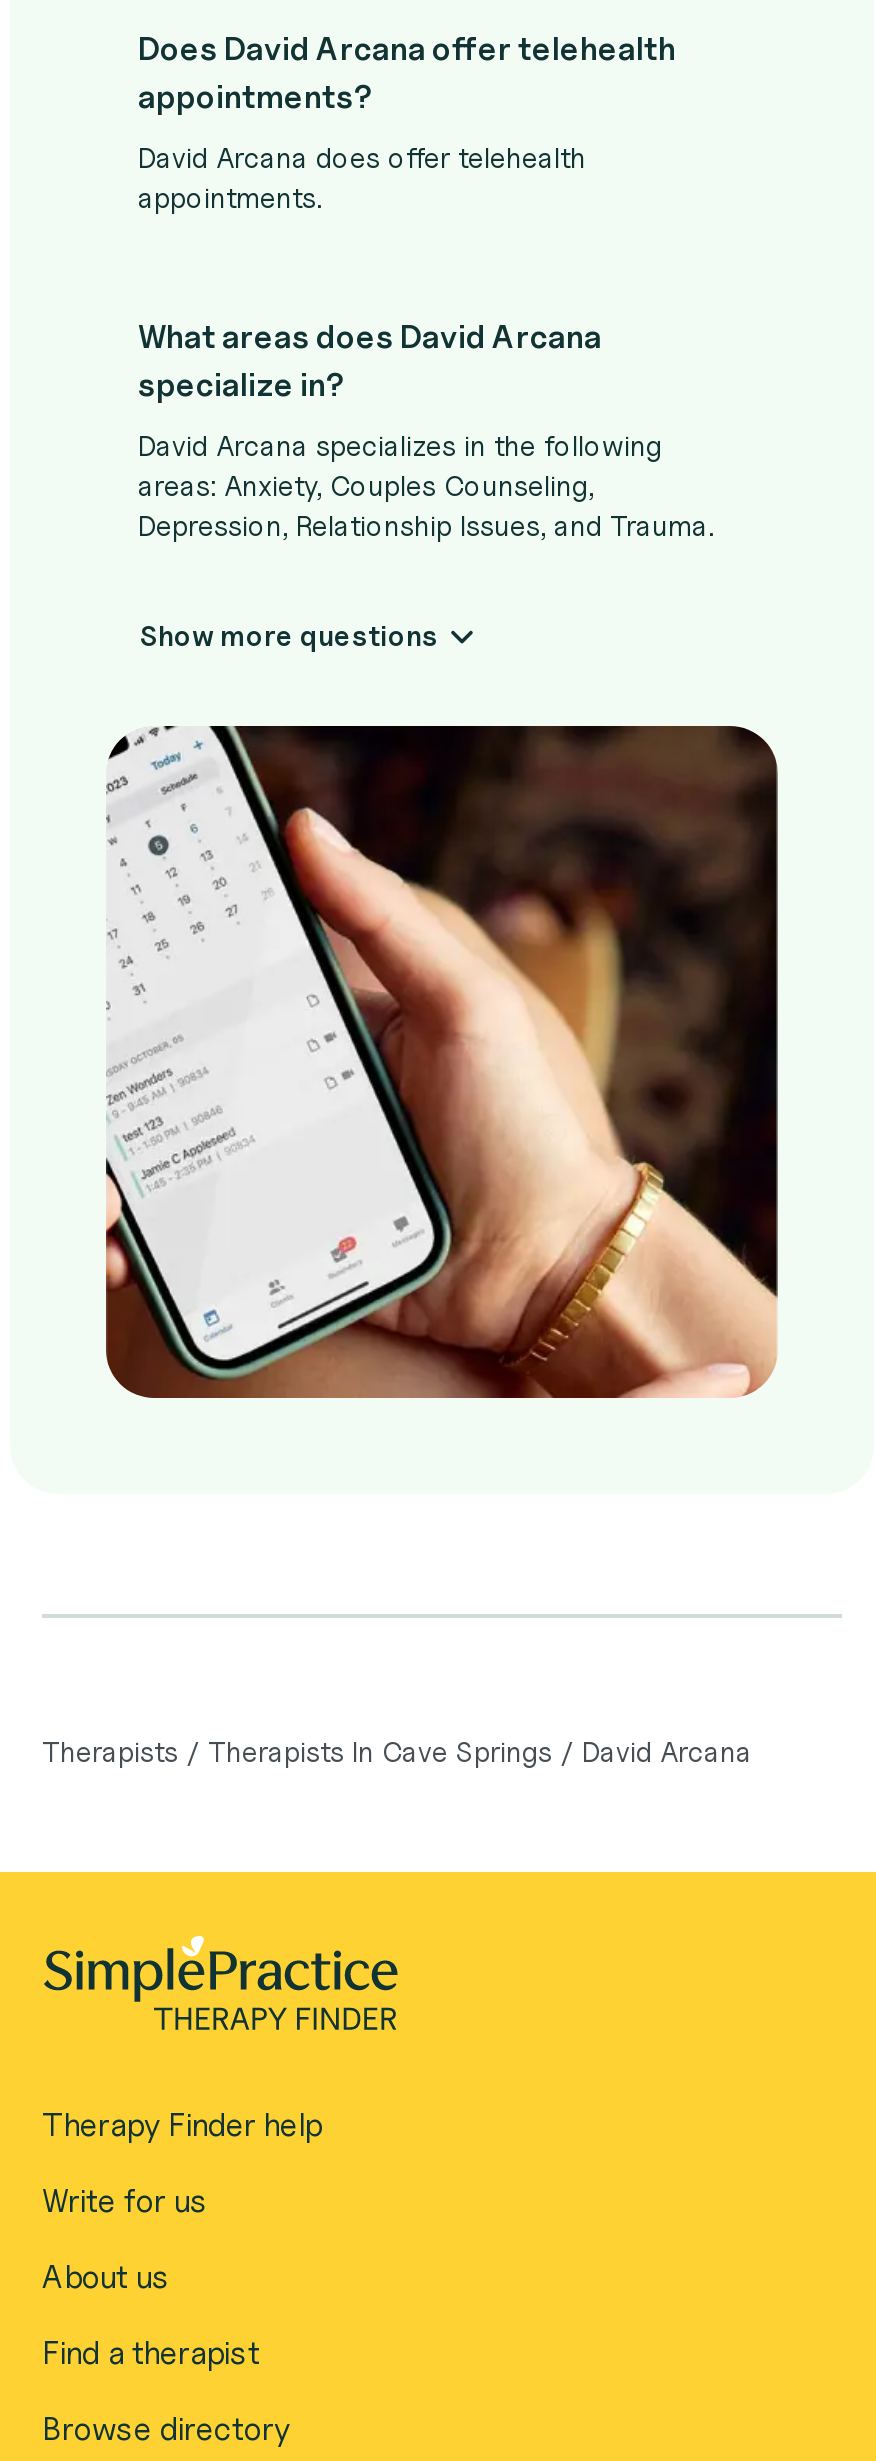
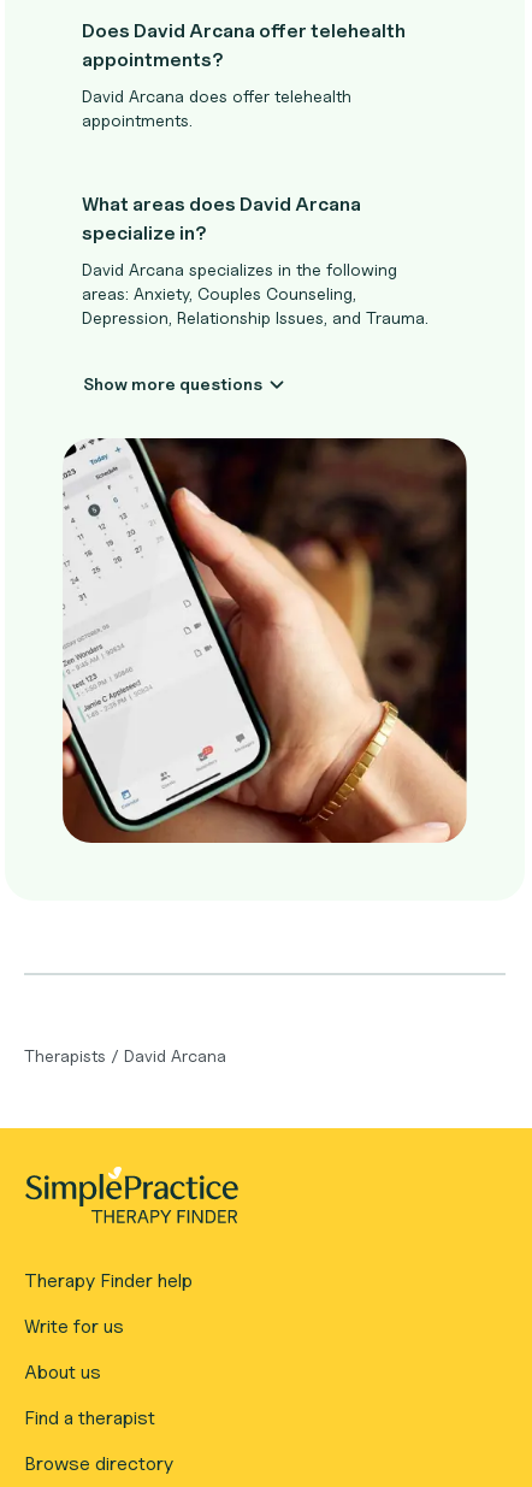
- Therapists / Therapists In Cave Springs / David Arcana
+ Therapists / David Arcana
